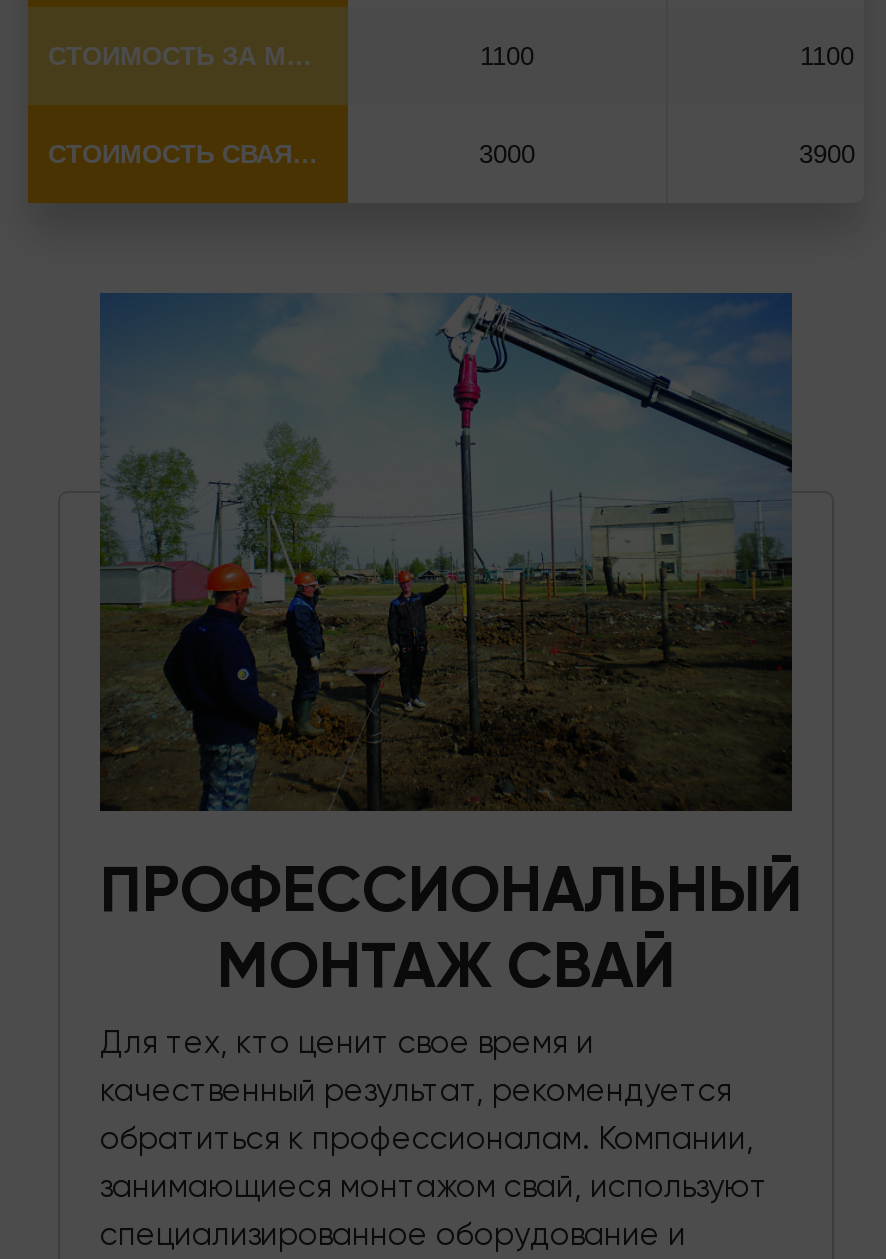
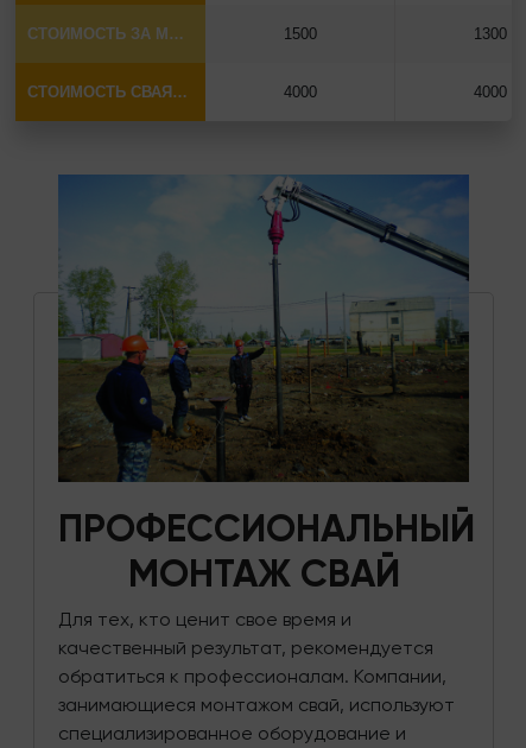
- 1100
+ 1500

- 1100
+ 1300

- 3000
+ 4000

- 3900
+ 4000
